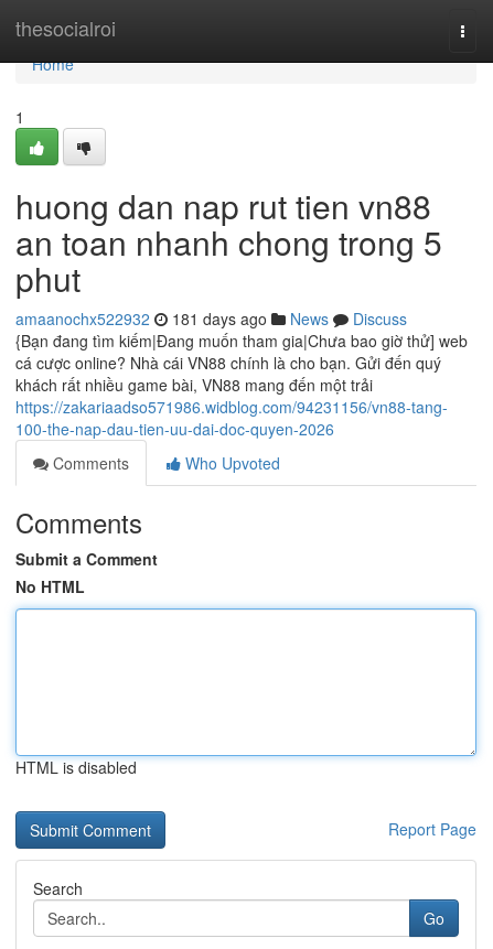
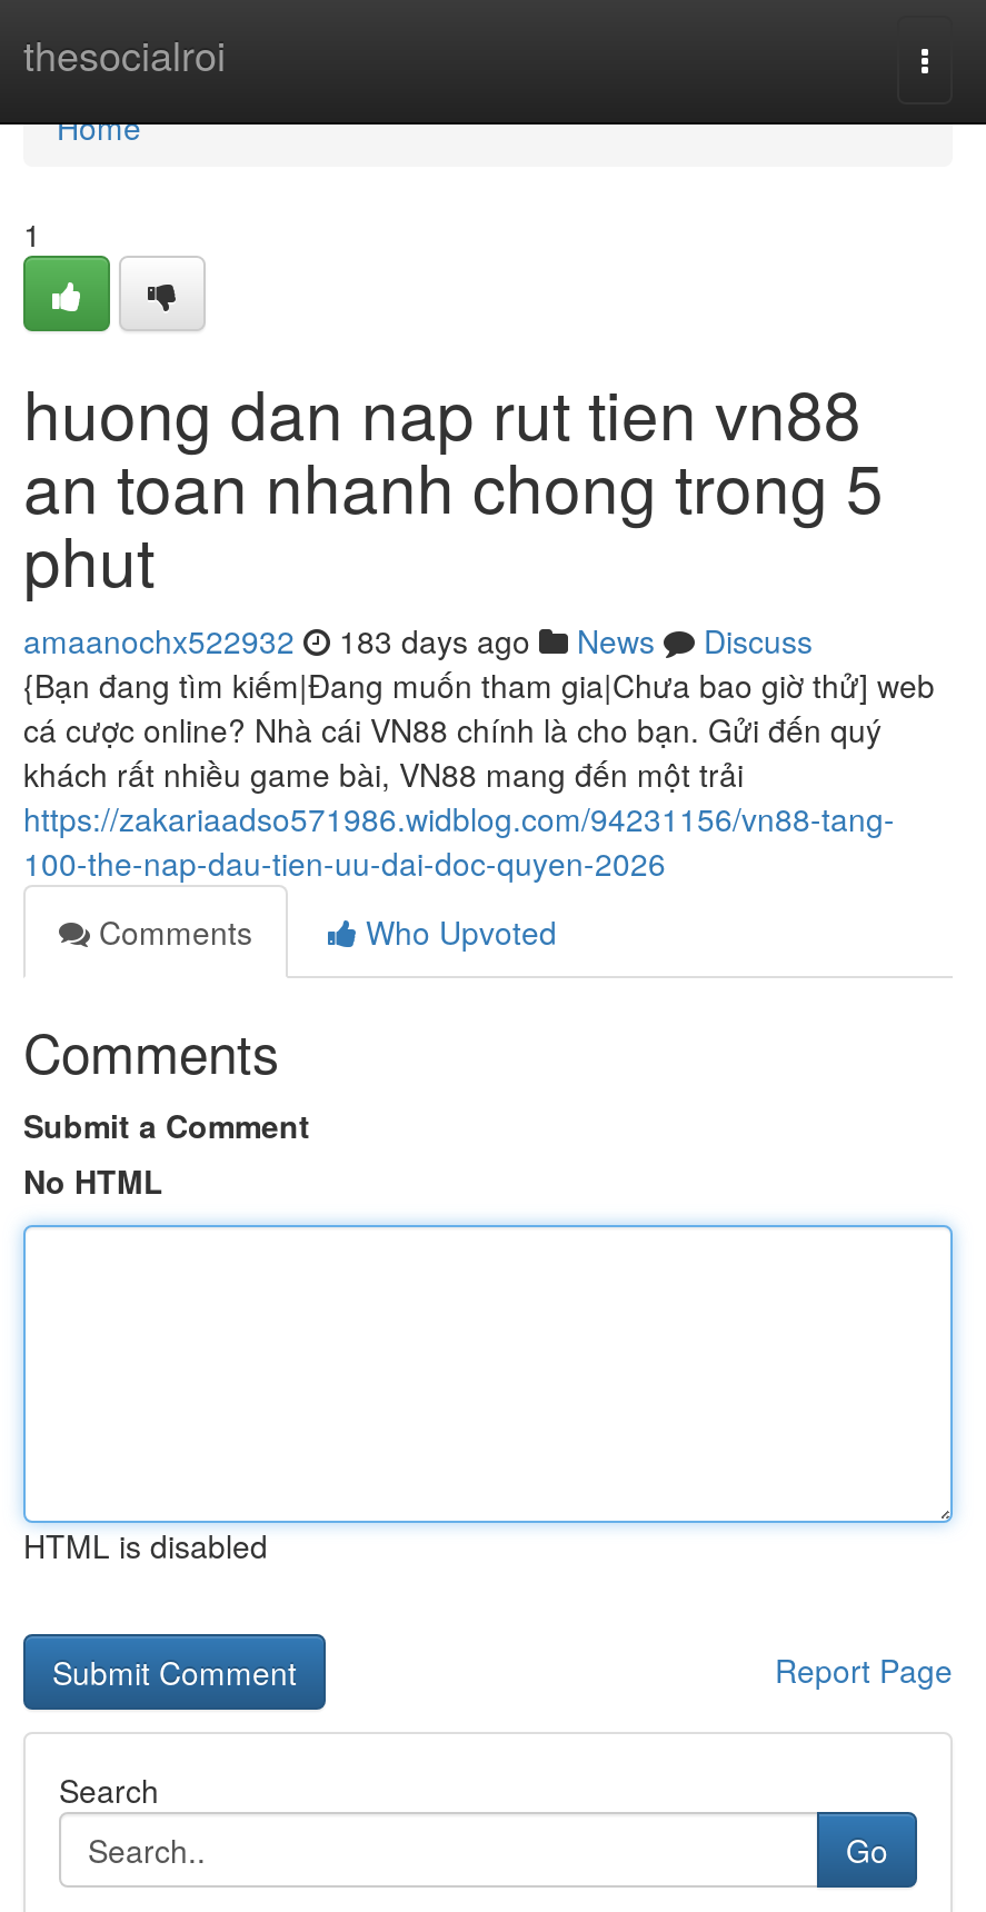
- amaanochx522932 181 days ago News Discuss
+ amaanochx522932 183 days ago News Discuss
